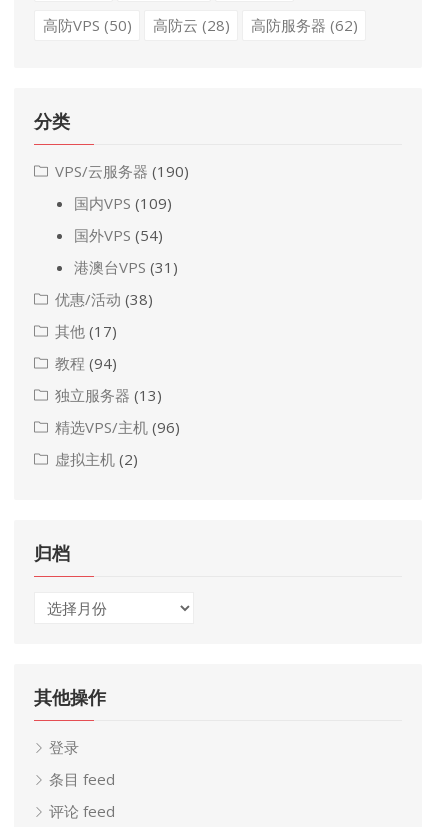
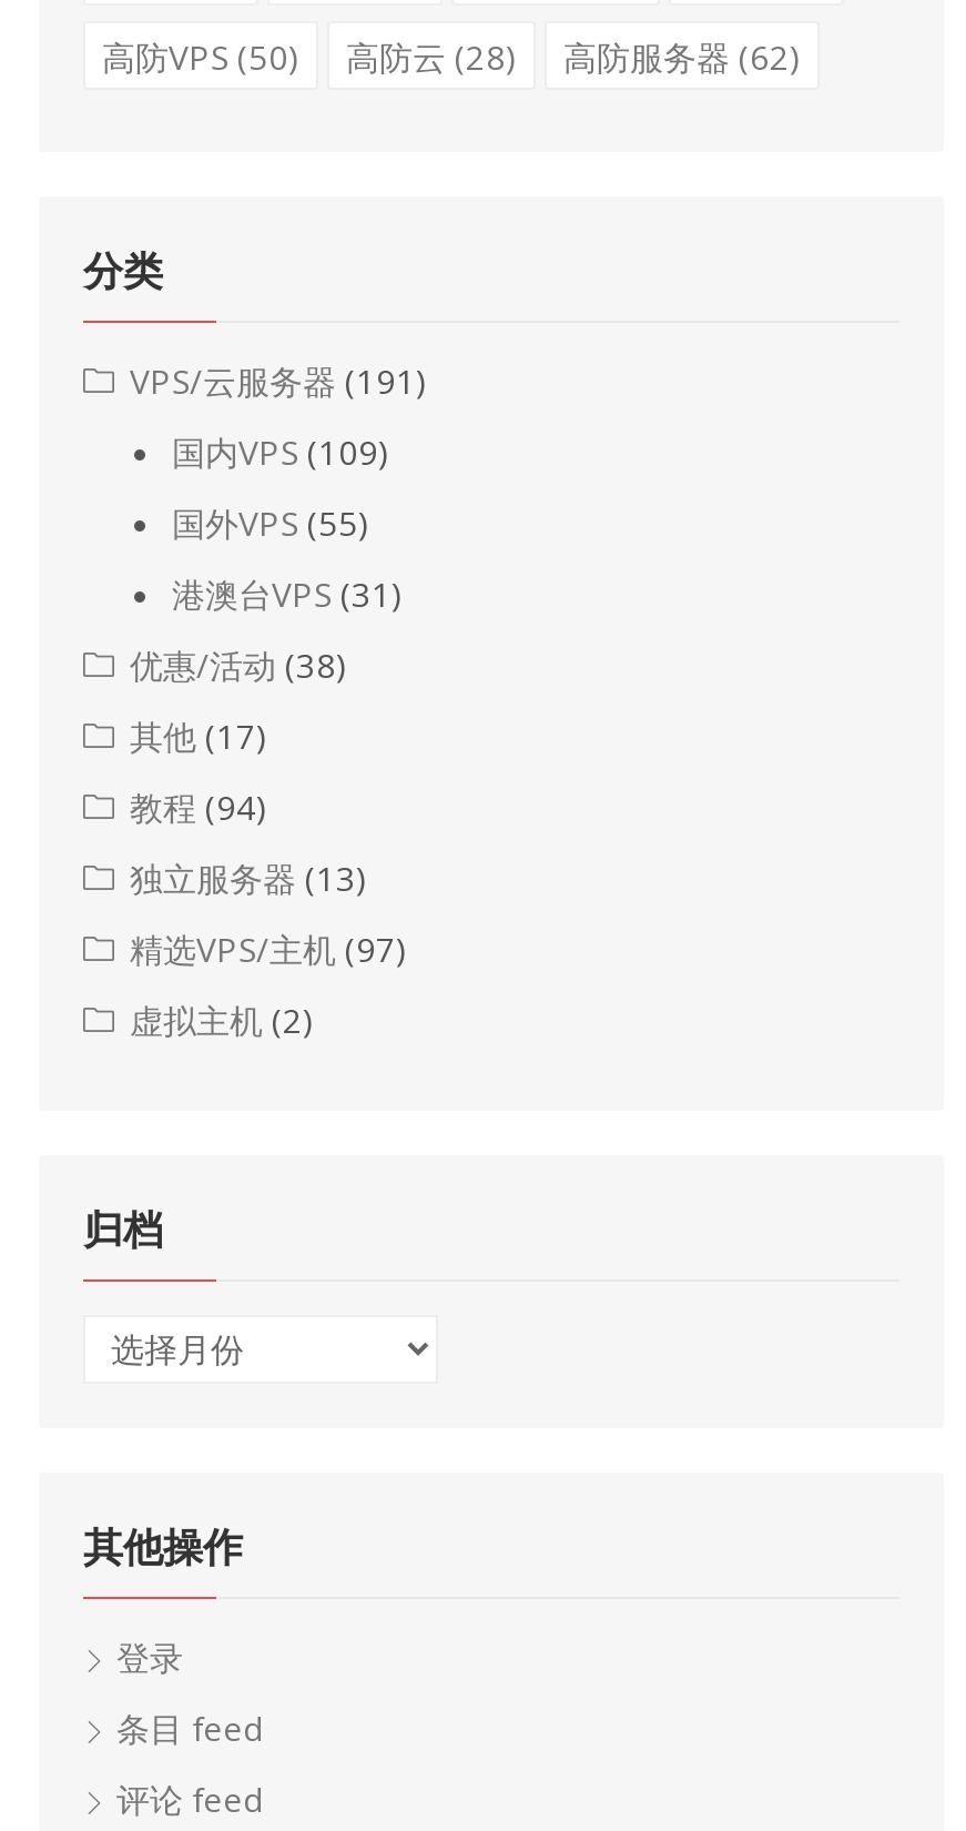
- VPS/云服务器(190)
+ VPS/云服务器(191)

- 国外VPS (54)
+ 国外VPS (55)

- 精选VPS/主机(96)
+ 精选VPS/主机(97)
